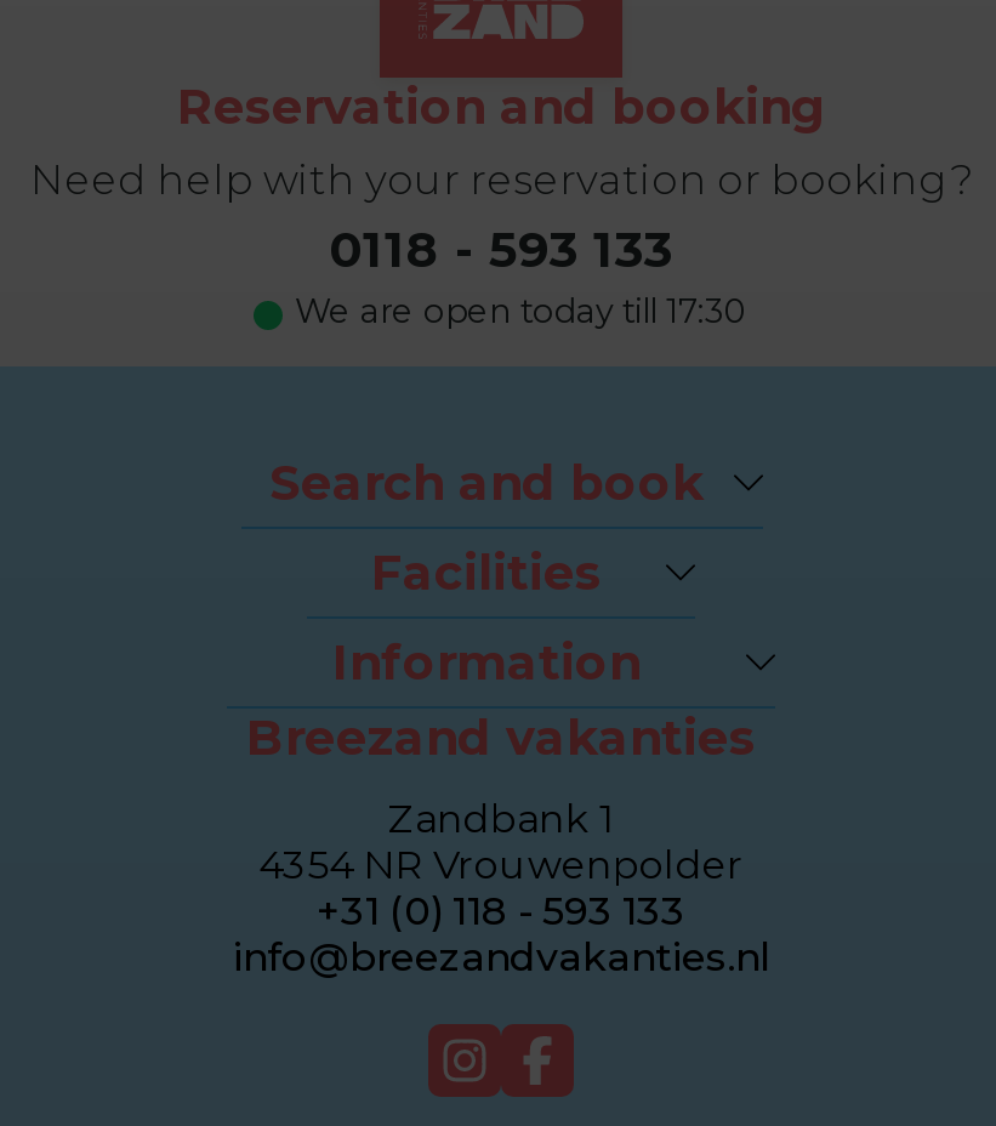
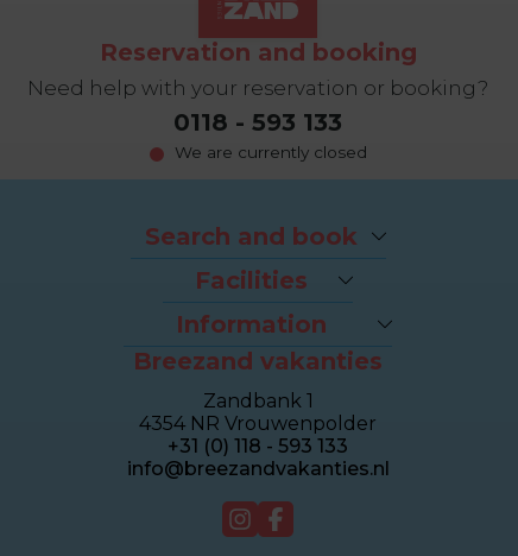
- We are open today till 17:30
+ We are currently closed
